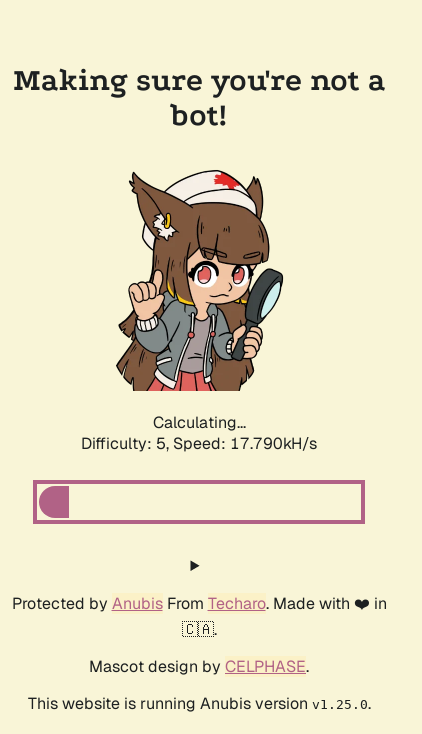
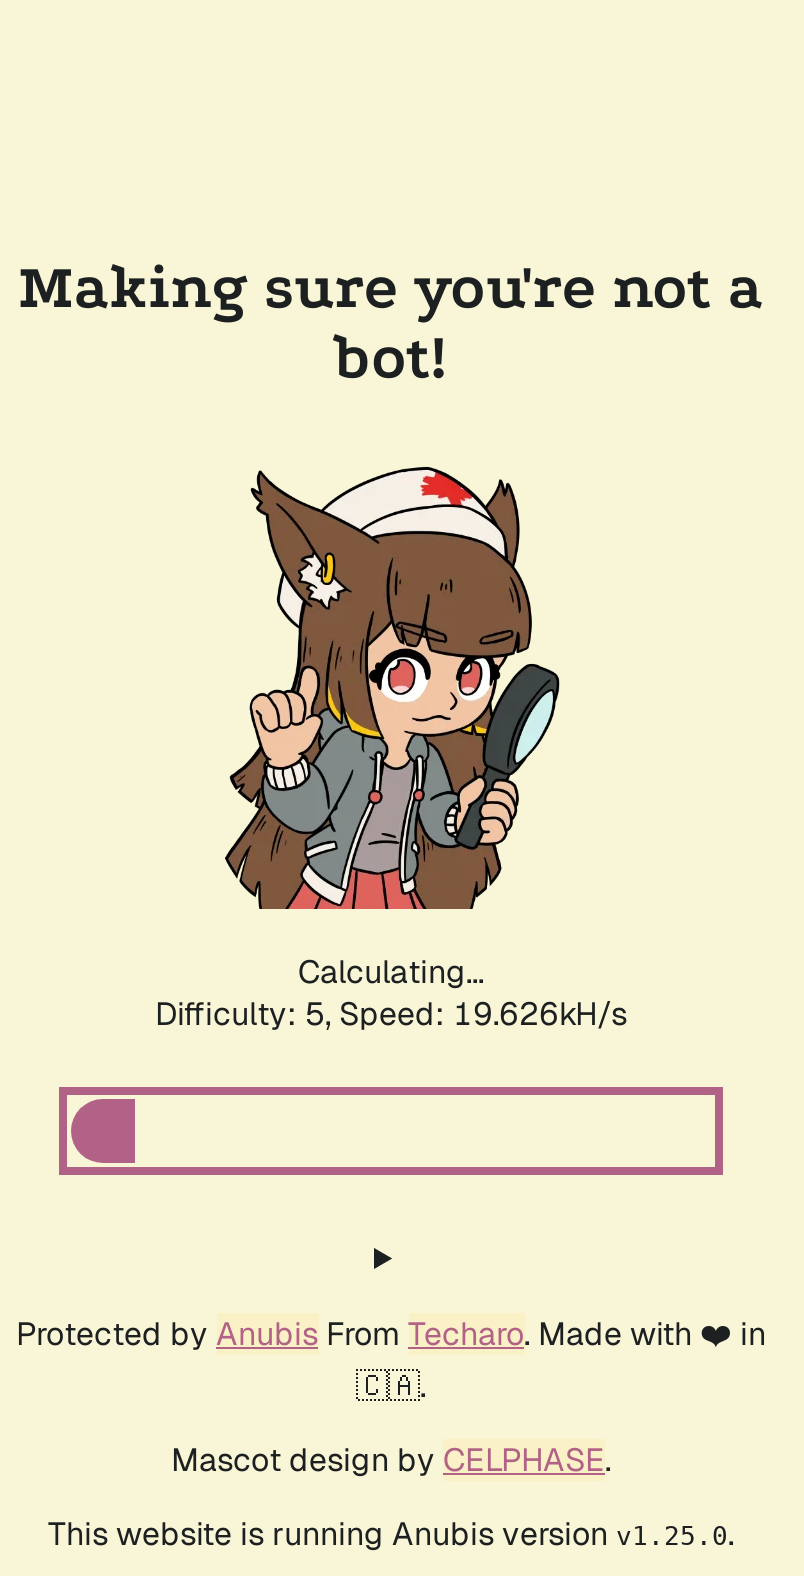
- Difficulty: 5, Speed: 17.790kH/s
+ Difficulty: 5, Speed: 19.626kH/s
